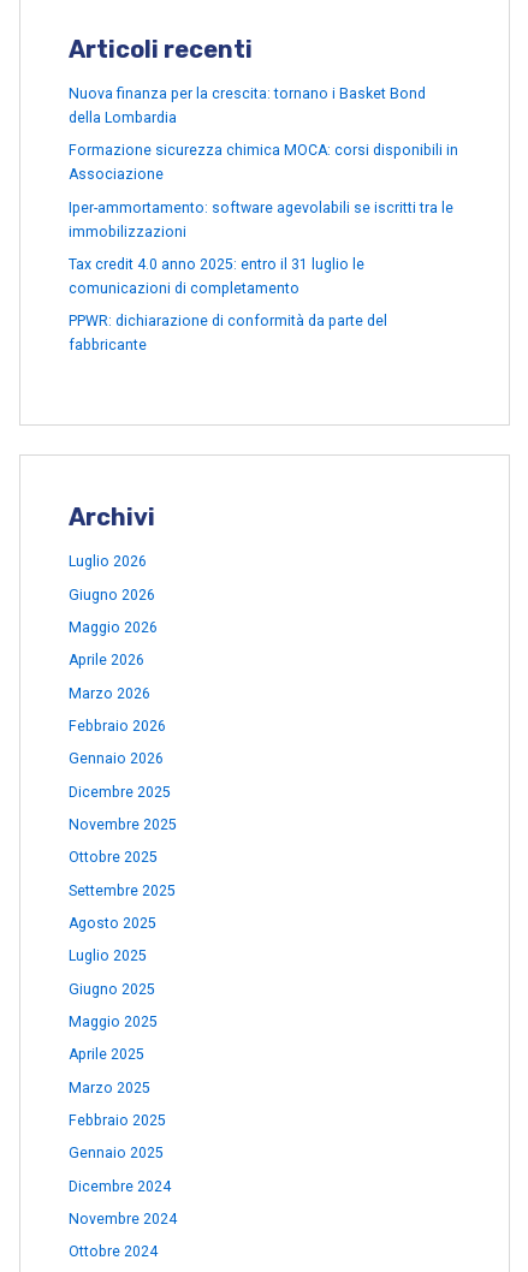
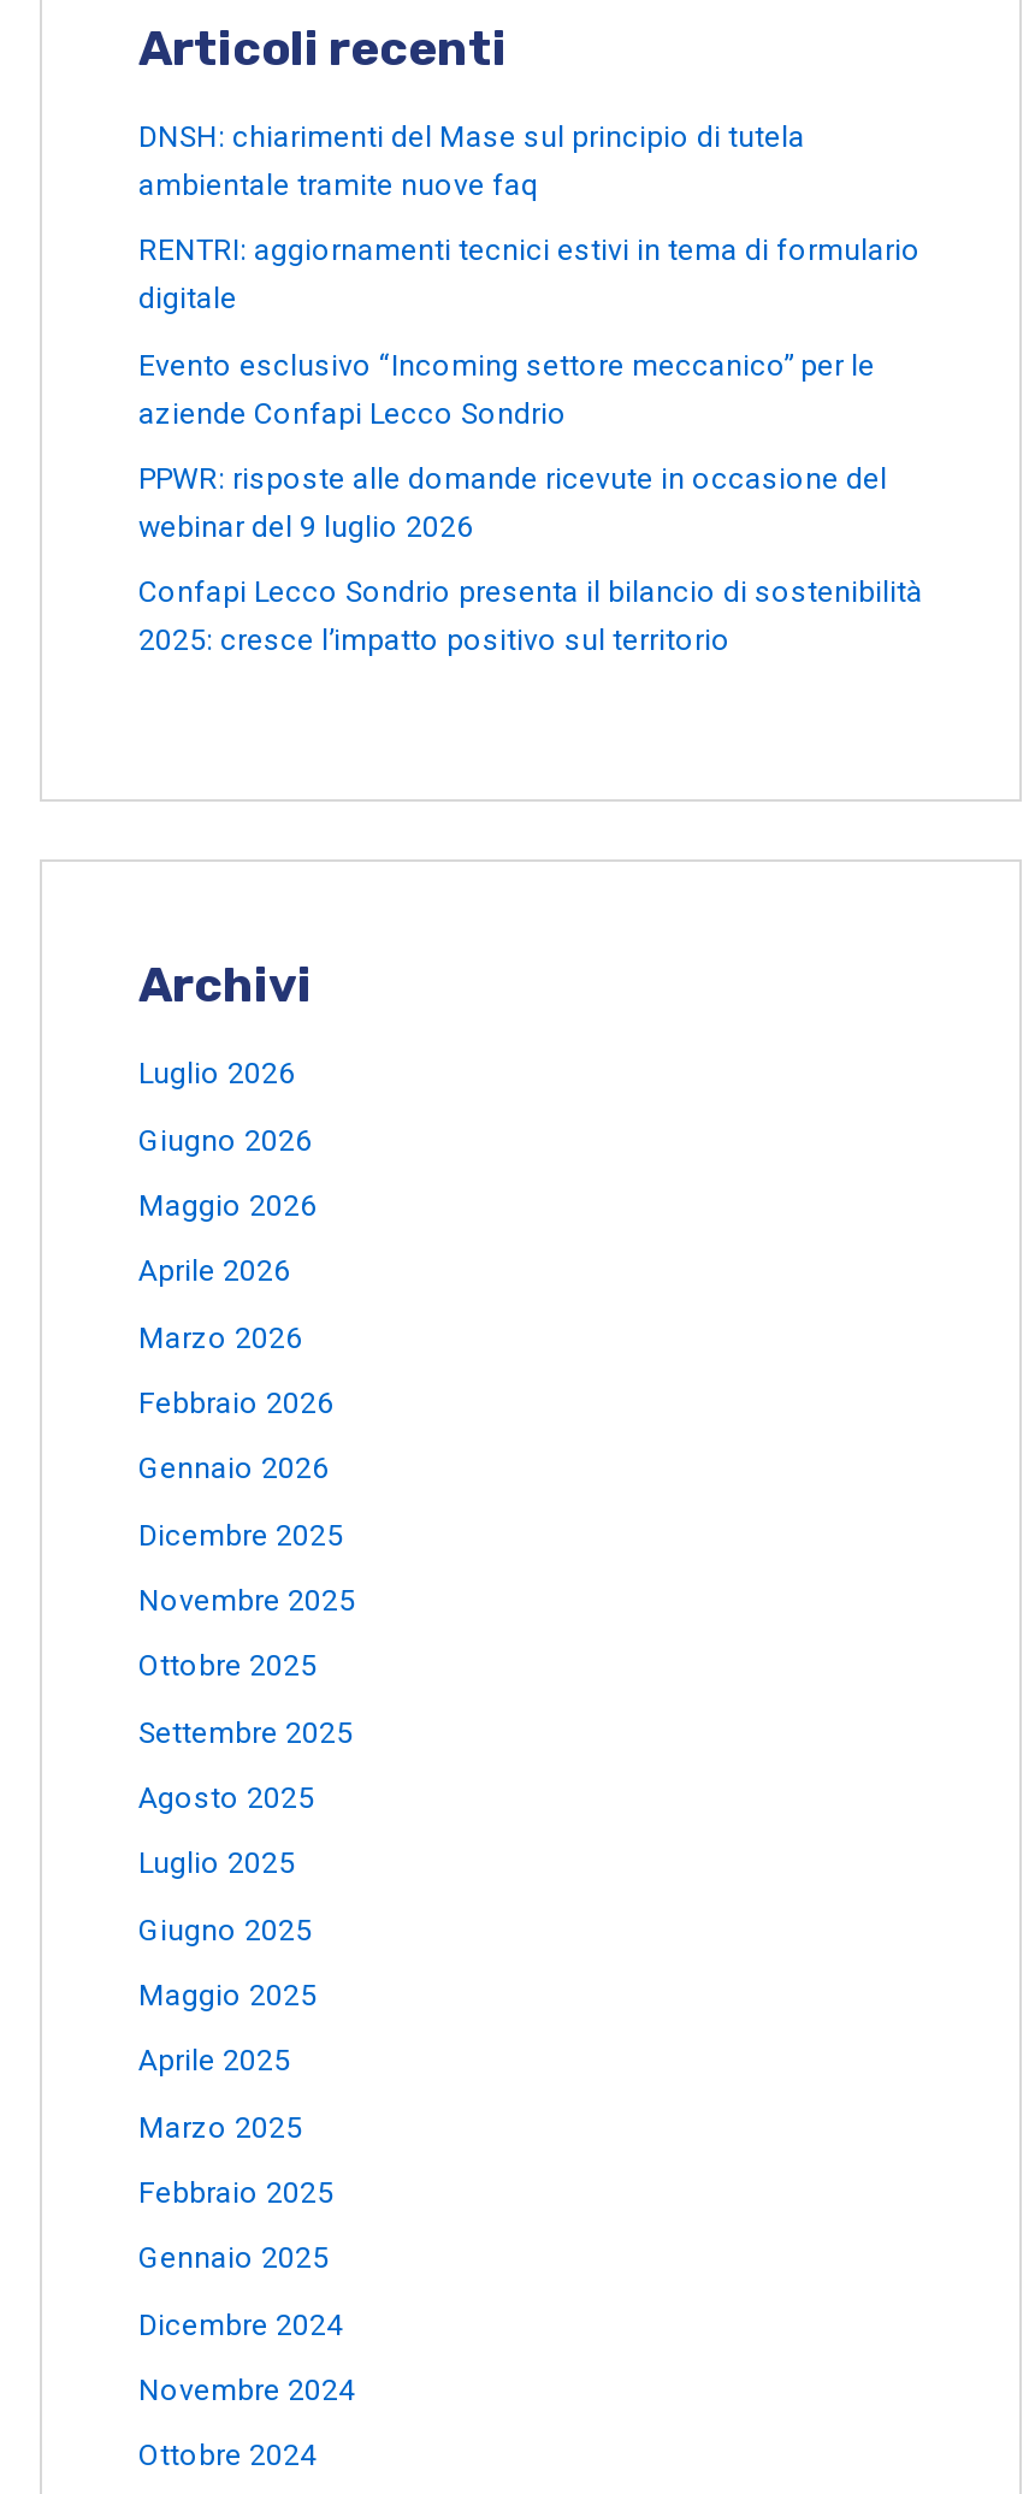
- Nuova finanza per la crescita: tornano i Basket Bond
- della Lombardia
+ DNSH: chiarimenti del Mase sul principio di tutela
+ ambientale tramite nuove faq

- Formazione sicurezza chimica MOCA: corsi disponibili in
- Associazione
+ RENTRI: aggiornamenti tecnici estivi in tema di formulario
+ digitale

- Iper-ammortamento: software agevolabili se iscritti tra le
- immobilizzazioni
+ Evento esclusivo “Incoming settore meccanico” per le
+ aziende Confapi Lecco Sondrio

- Tax credit 4.0 anno 2025: entro il 31 luglio le
- comunicazioni di completamento
+ PPWR: risposte alle domande ricevute in occasione del
+ webinar del 9 luglio 2026

- PPWR: dichiarazione di conformità da parte del
- fabbricante
+ Confapi Lecco Sondrio presenta il bilancio di sostenibilità
+ 2025: cresce l’impatto positivo sul territorio
